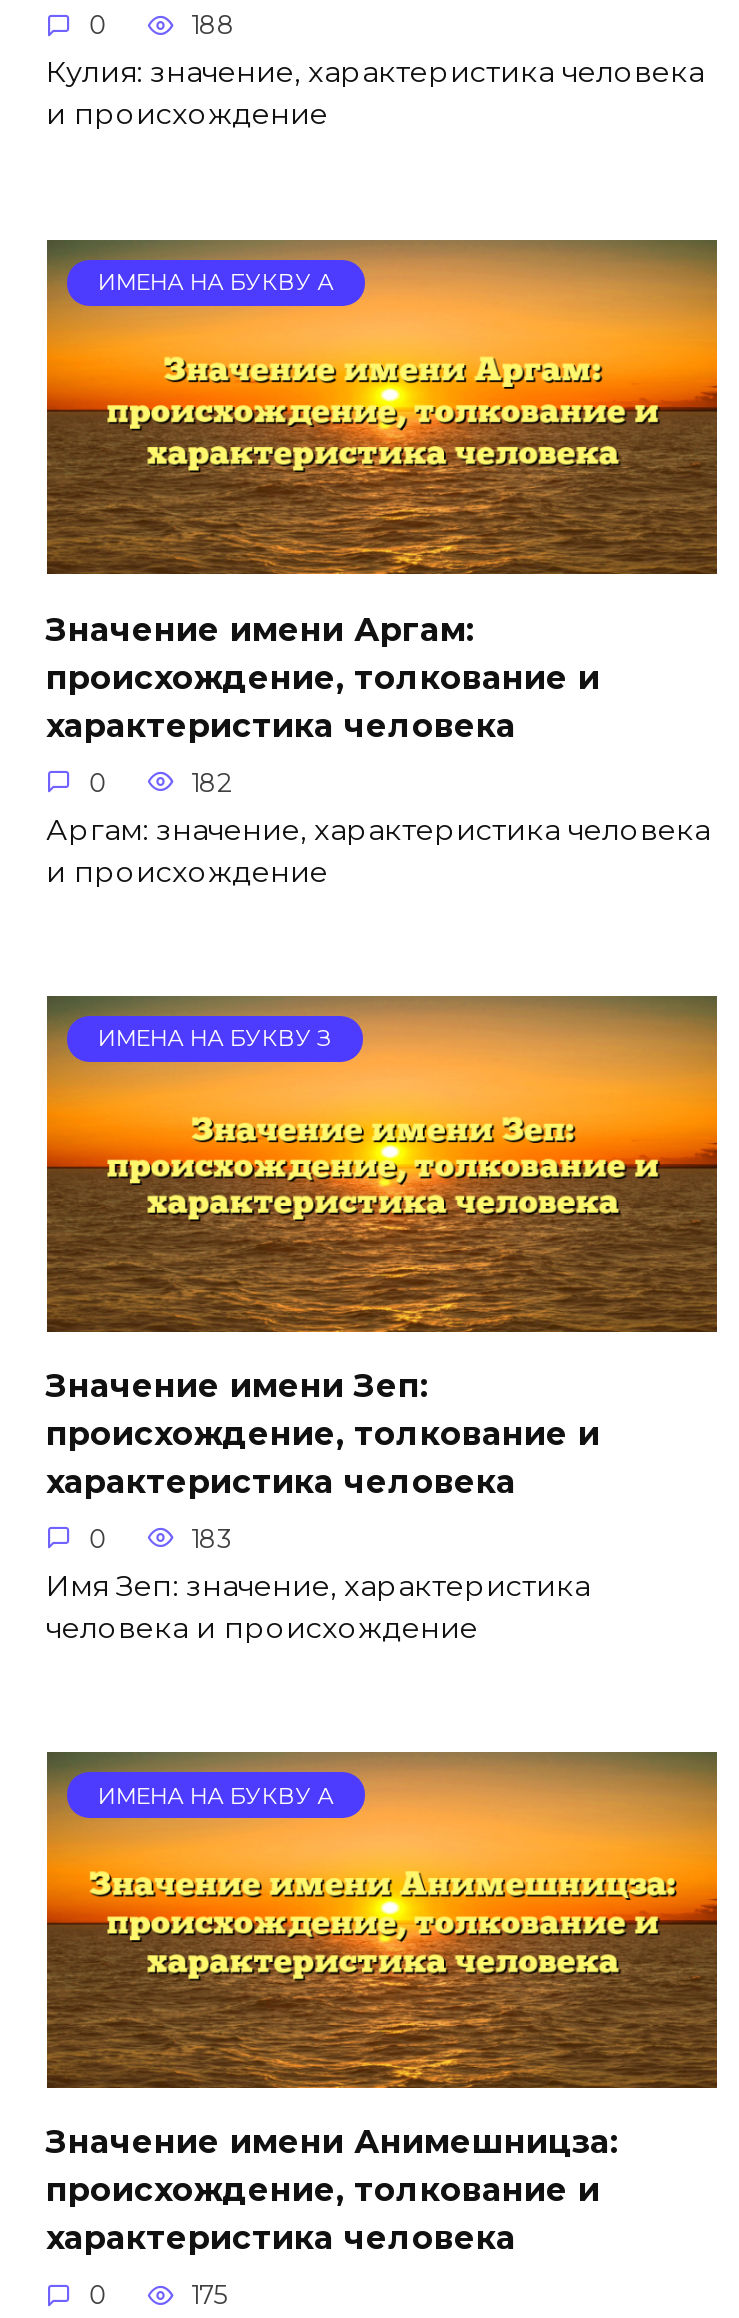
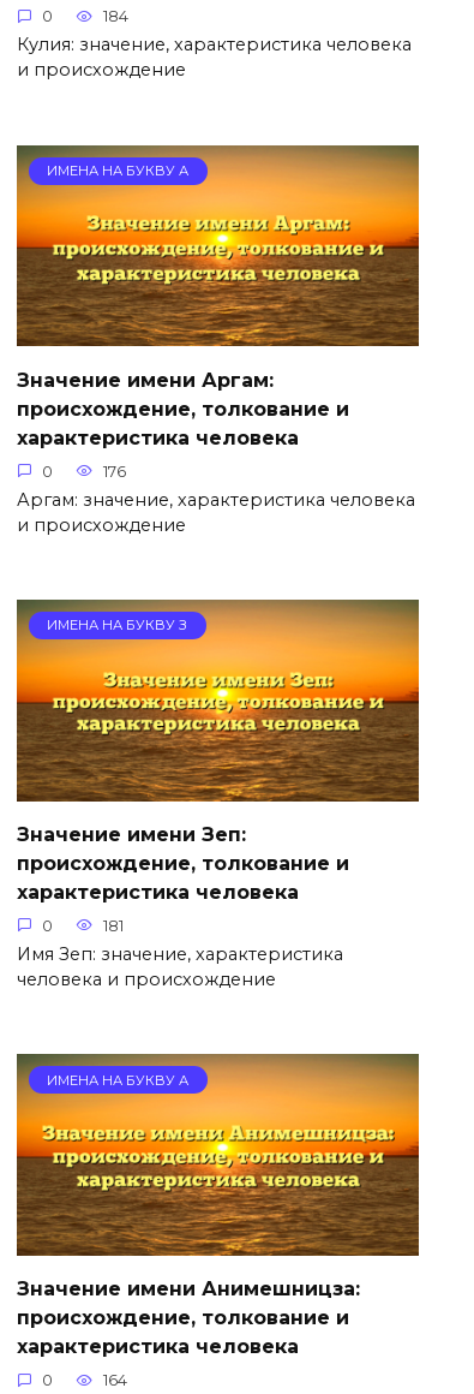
- 188
+ 184

- 182
+ 176

- 183
+ 181

- 175
+ 164
